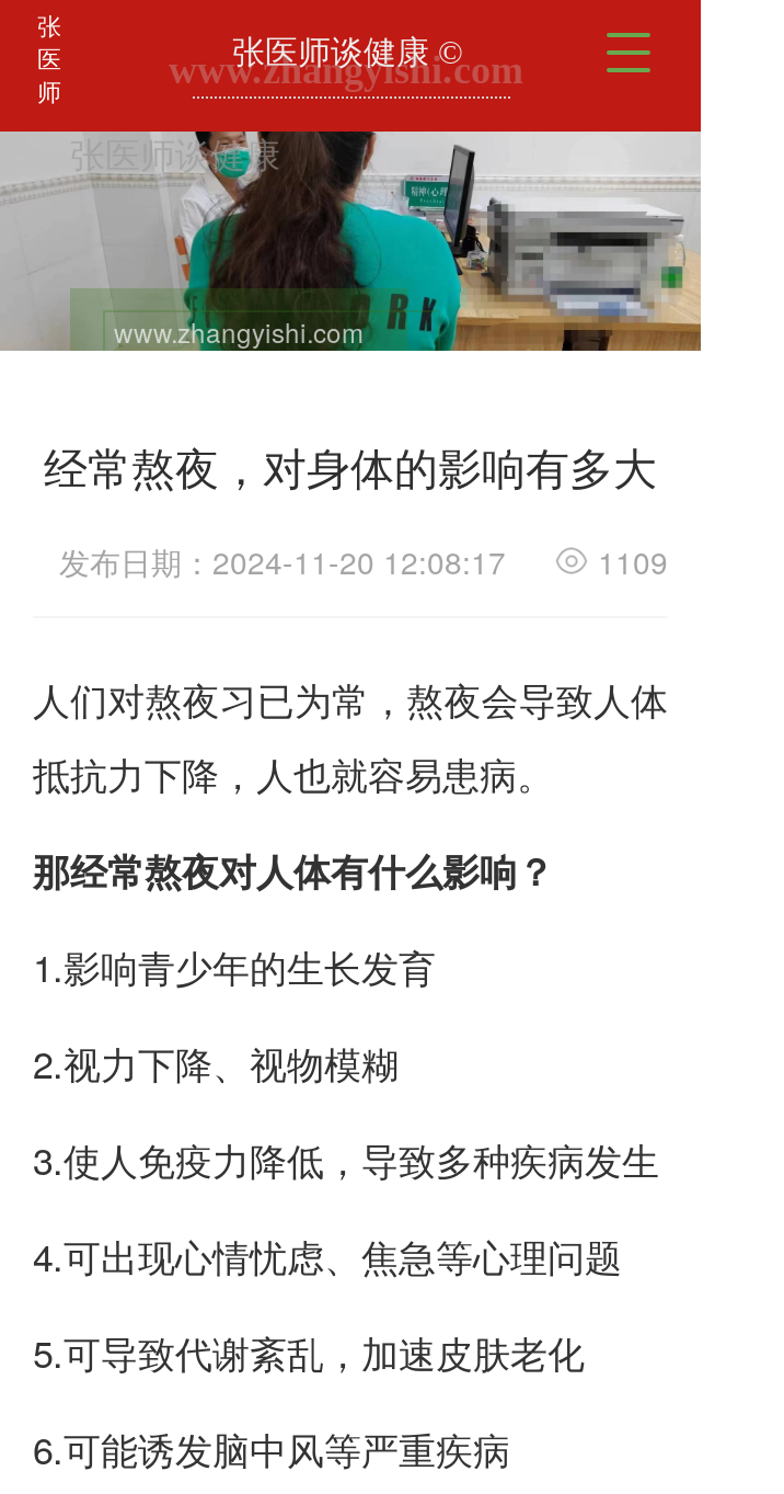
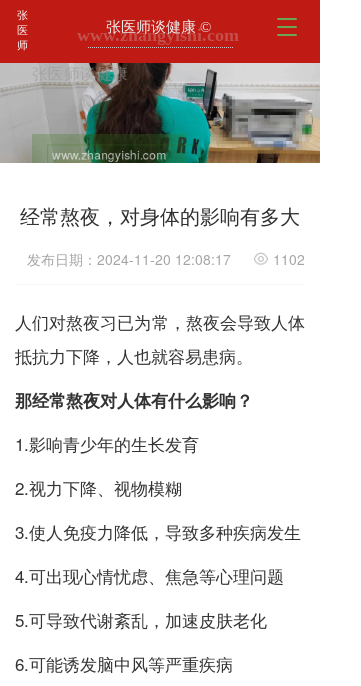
- 1109
+ 1102
